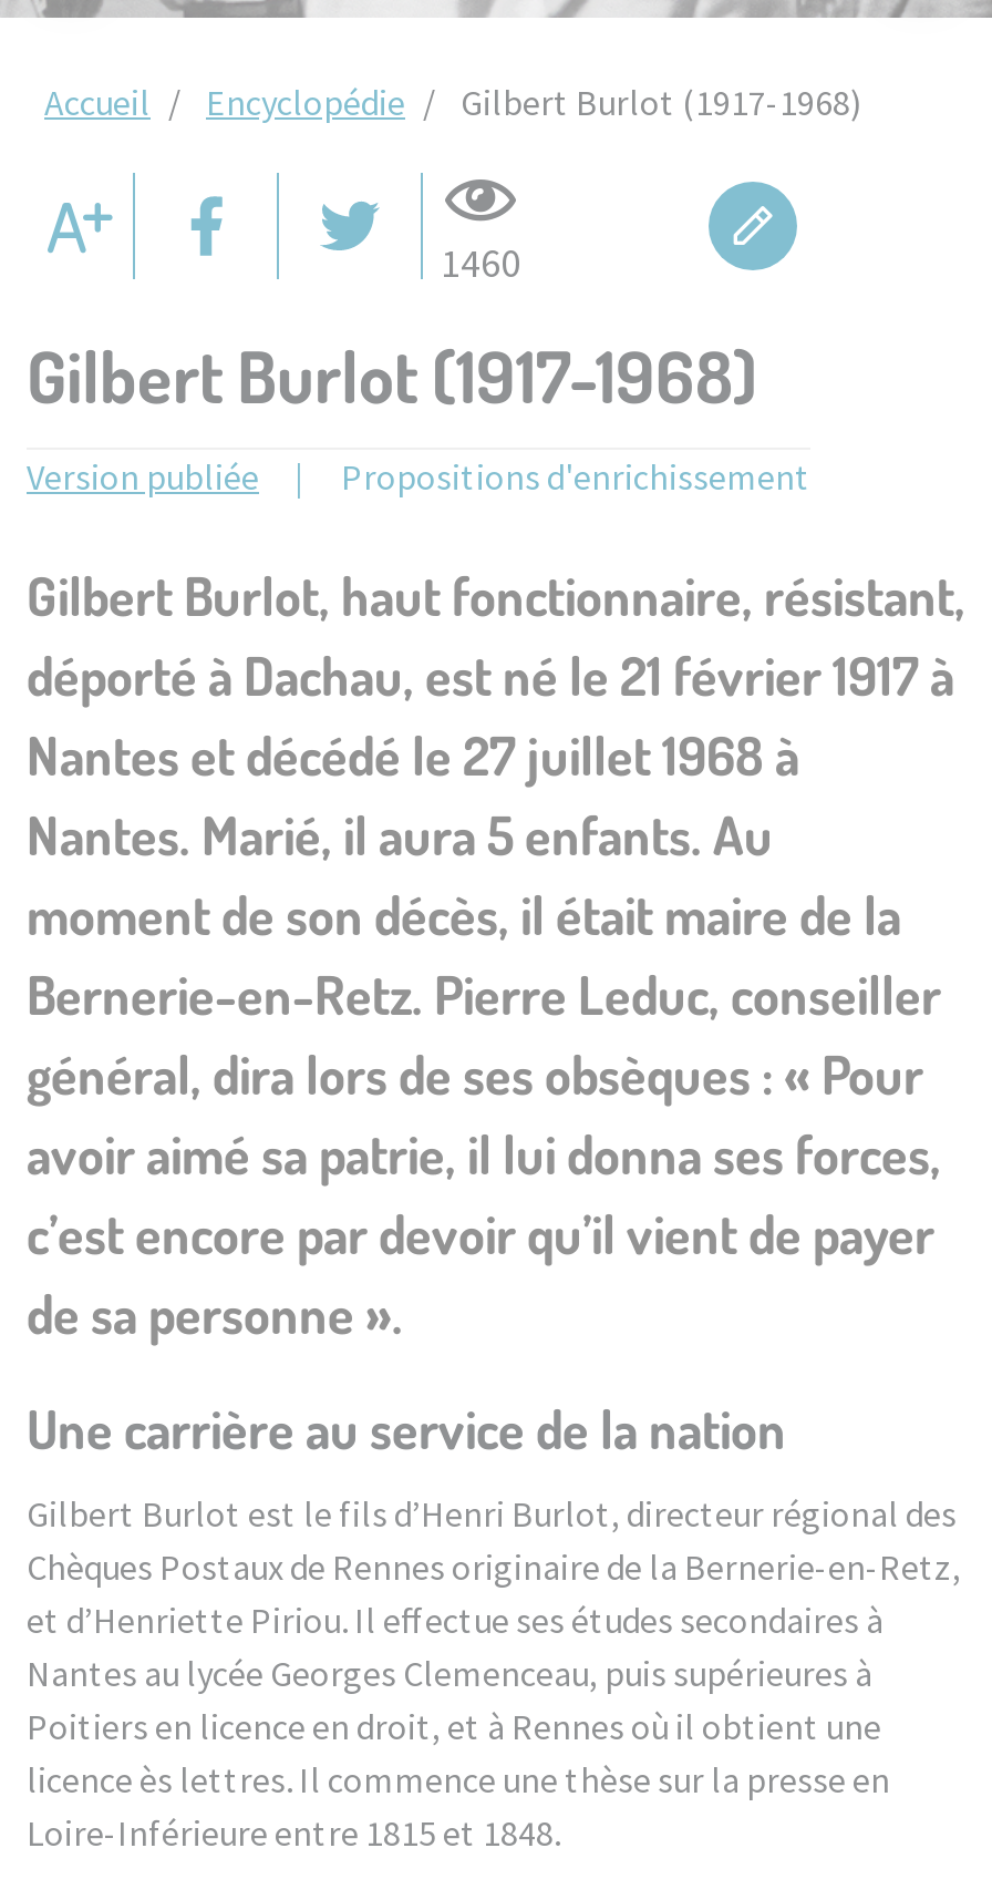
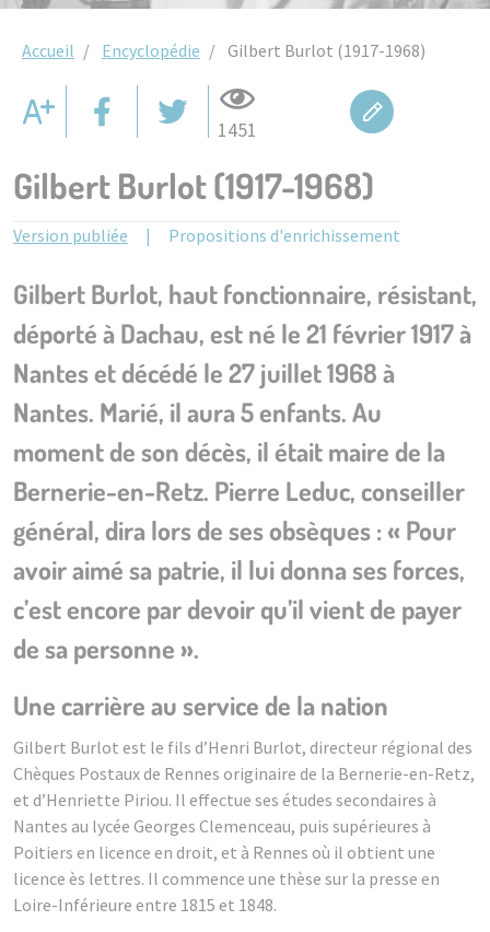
- 1460
+ 1451
